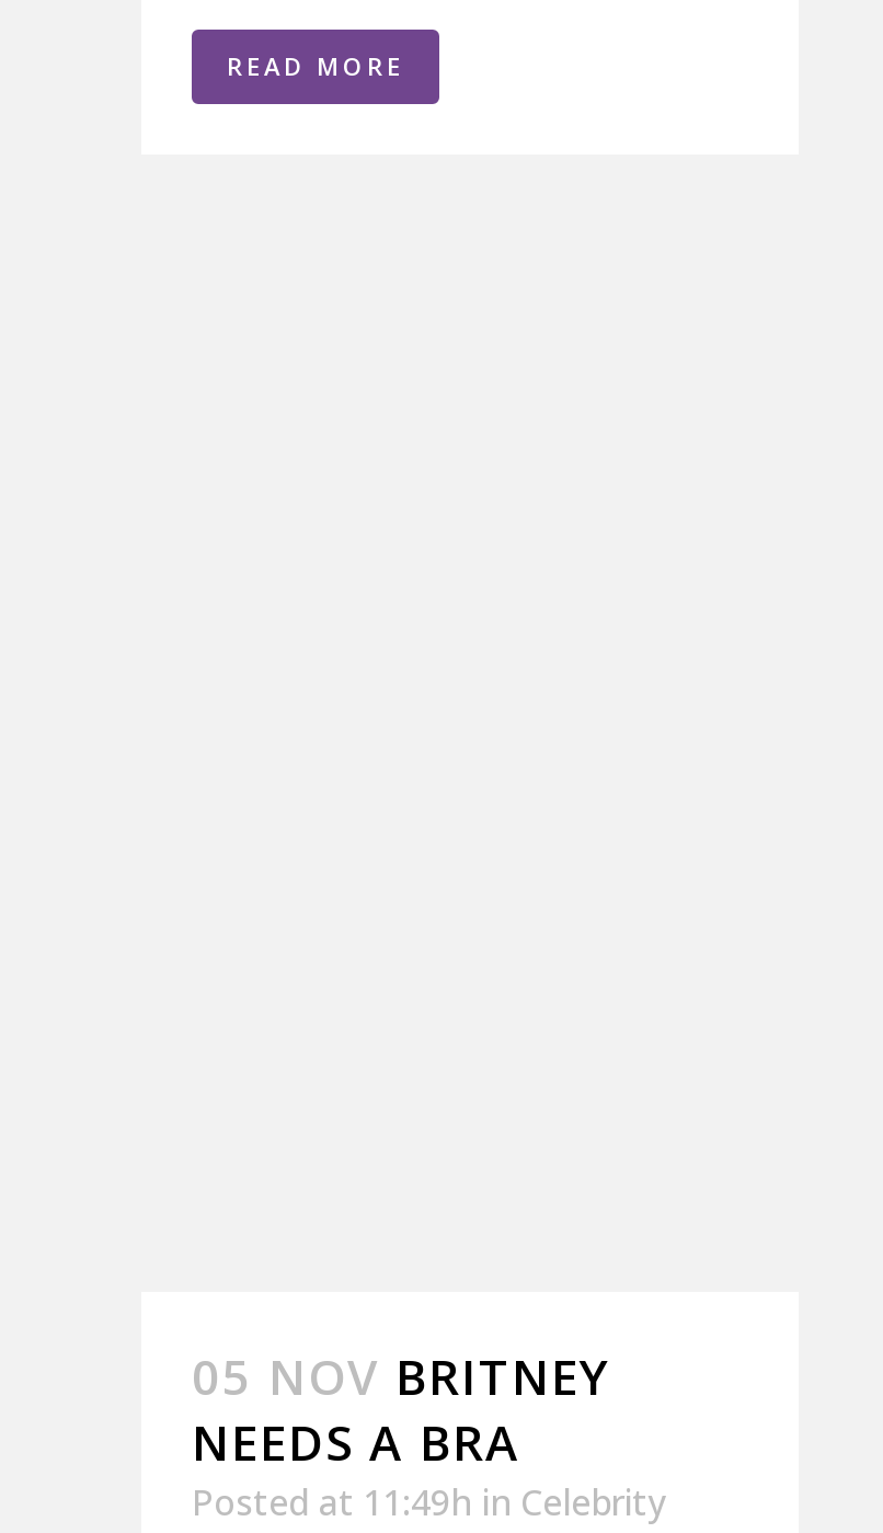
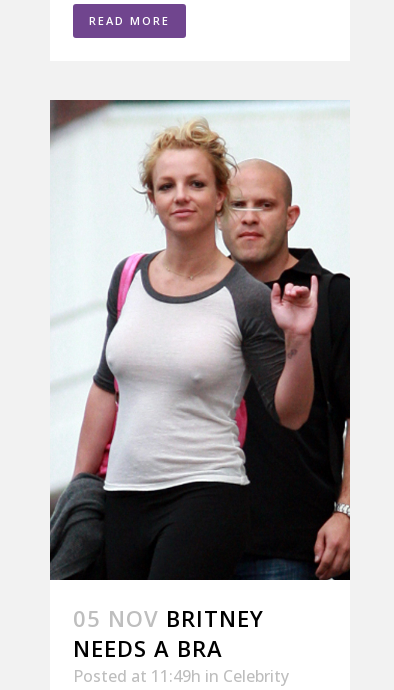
+ [image]
